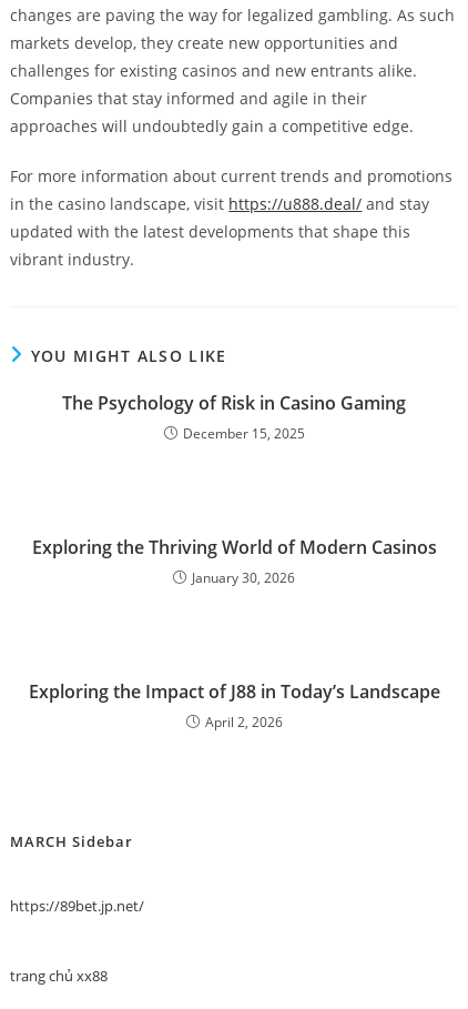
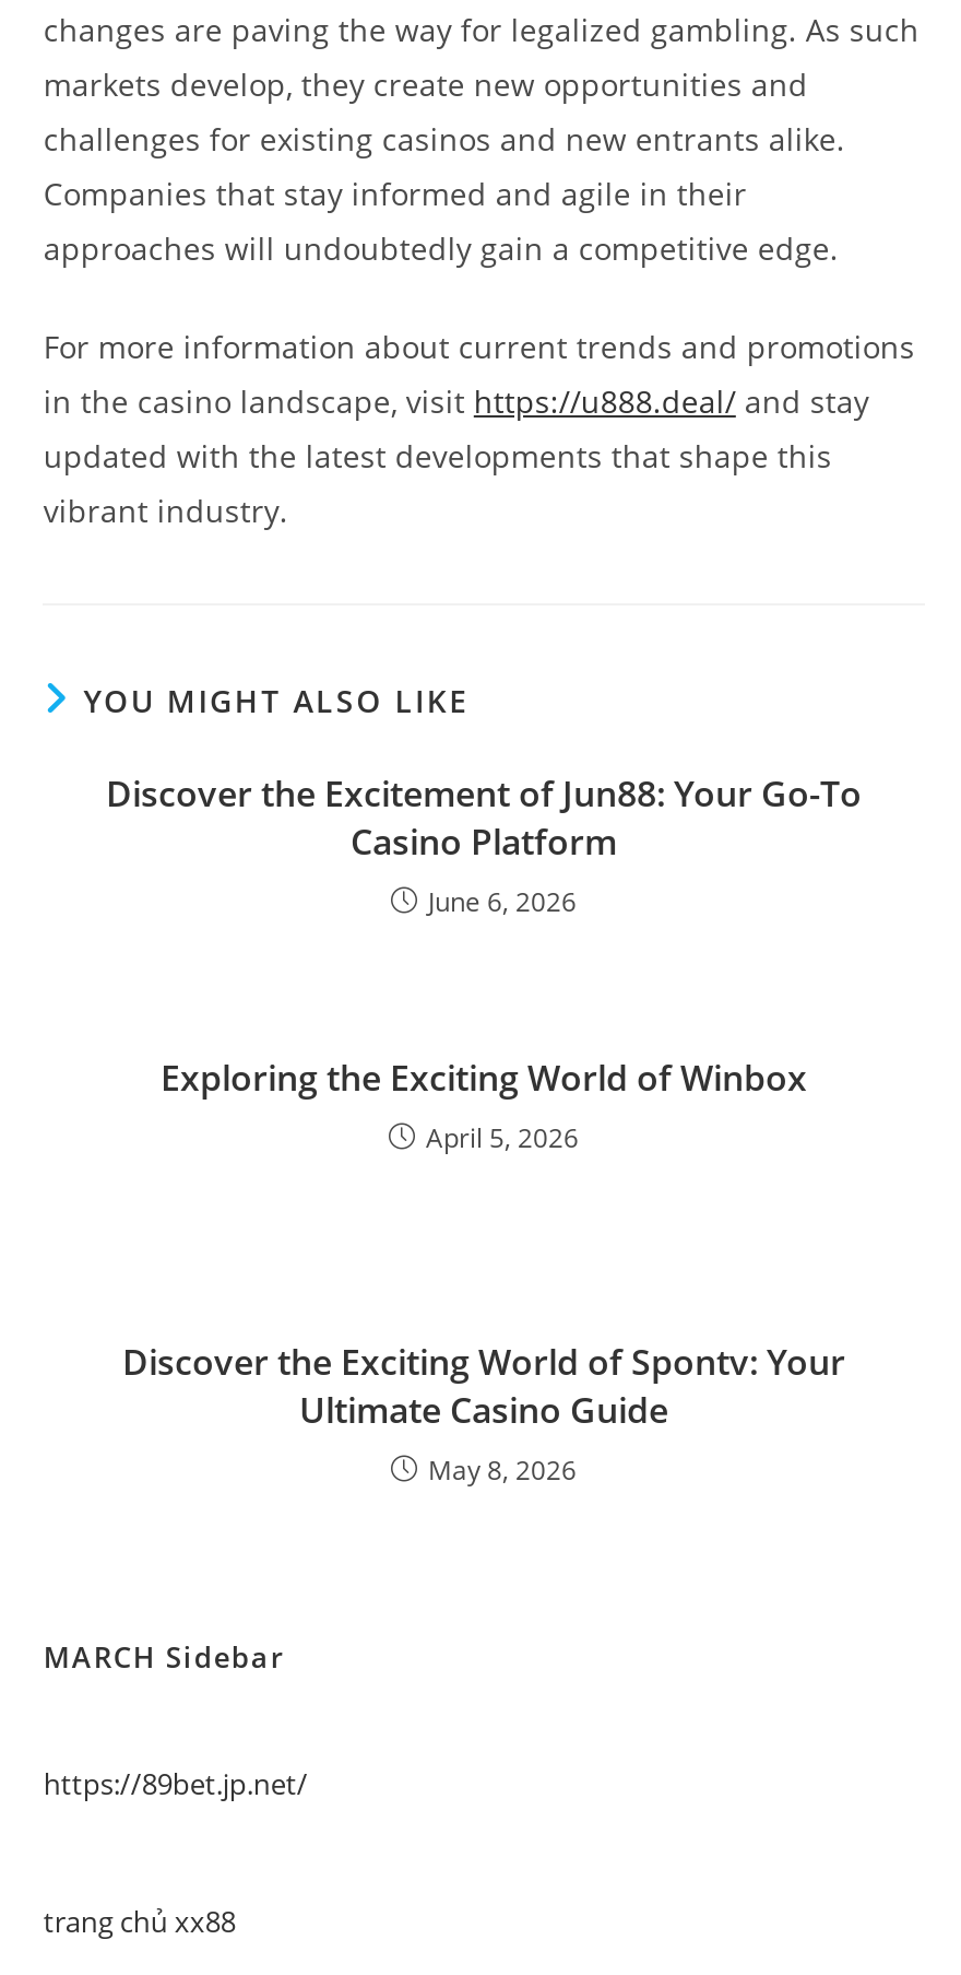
- The Psychology of Risk in Casino Gaming
- December 15, 2025
+ Discover the Excitement of Jun88: Your Go-To
+ Casino Platform
+ June 6, 2026

- Exploring the Thriving World of Modern Casinos
- January 30, 2026
+ Exploring the Exciting World of Winbox
+ April 5, 2026

- Exploring the Impact of J88 in Today’s Landscape
- April 2, 2026
+ Discover the Exciting World of Spontv: Your
+ Ultimate Casino Guide
+ May 8, 2026
